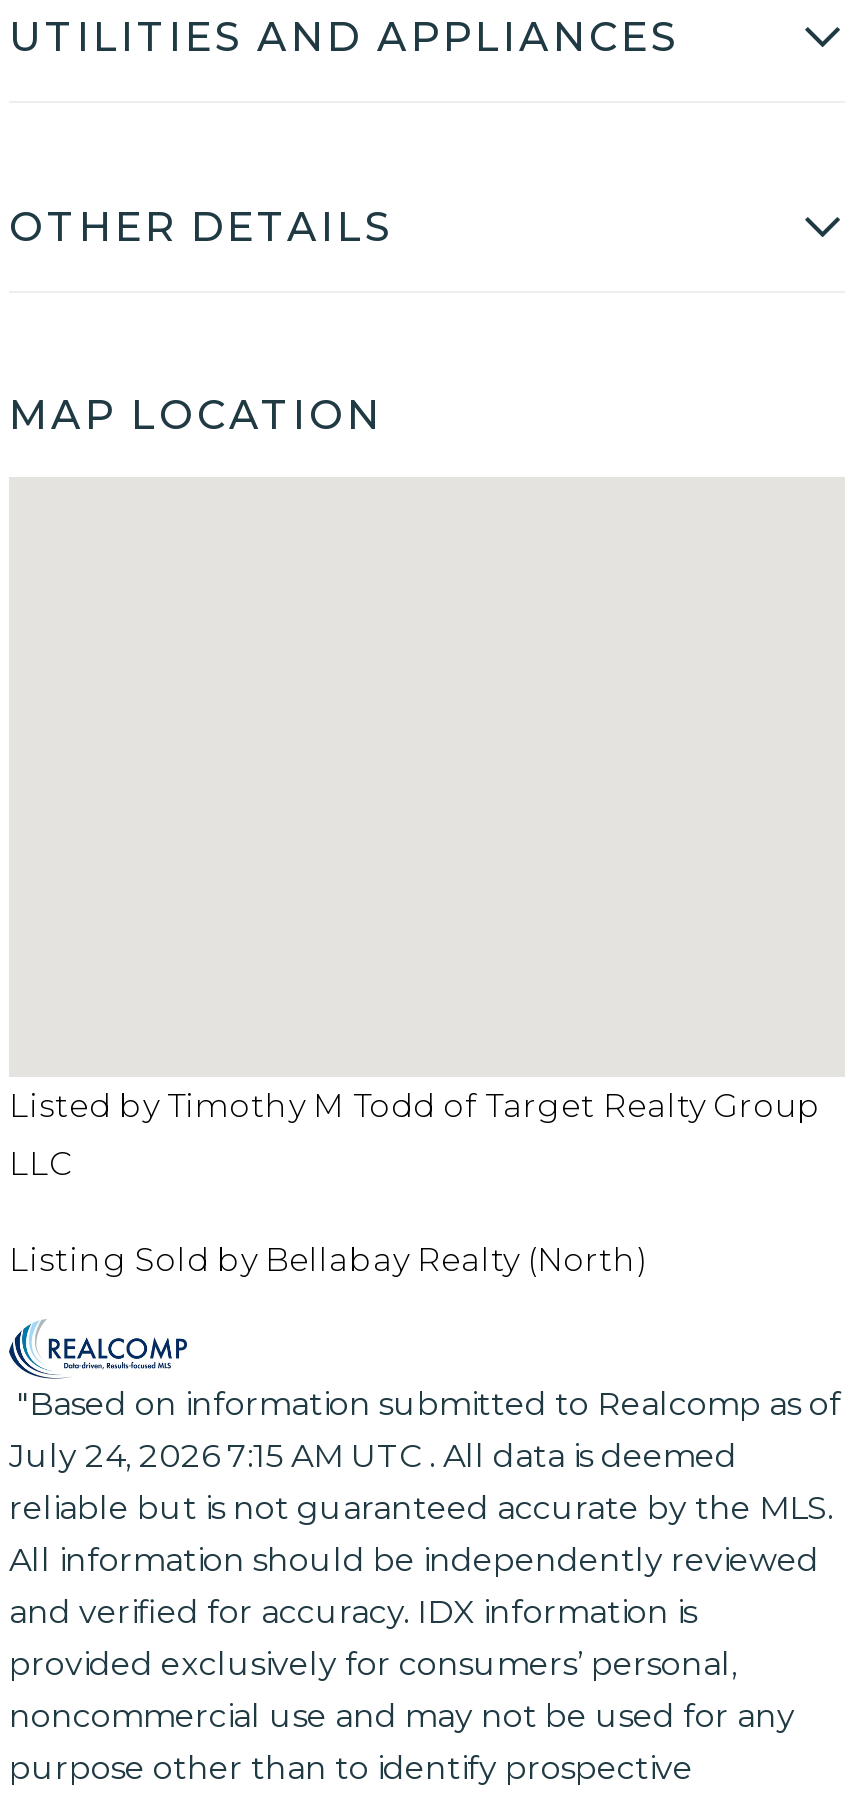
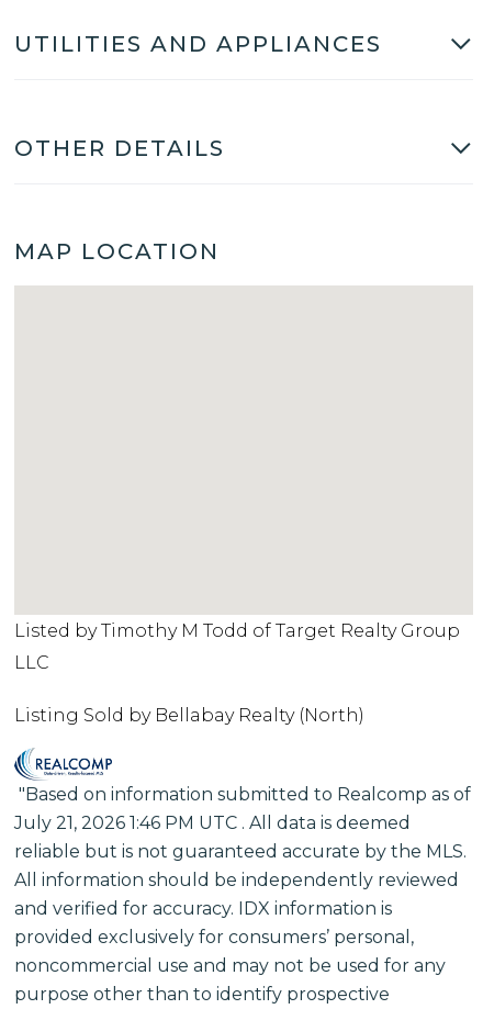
- July 24, 2026 7:15 AM UTC . All data is deemed
+ July 21, 2026 1:46 PM UTC . All data is deemed
